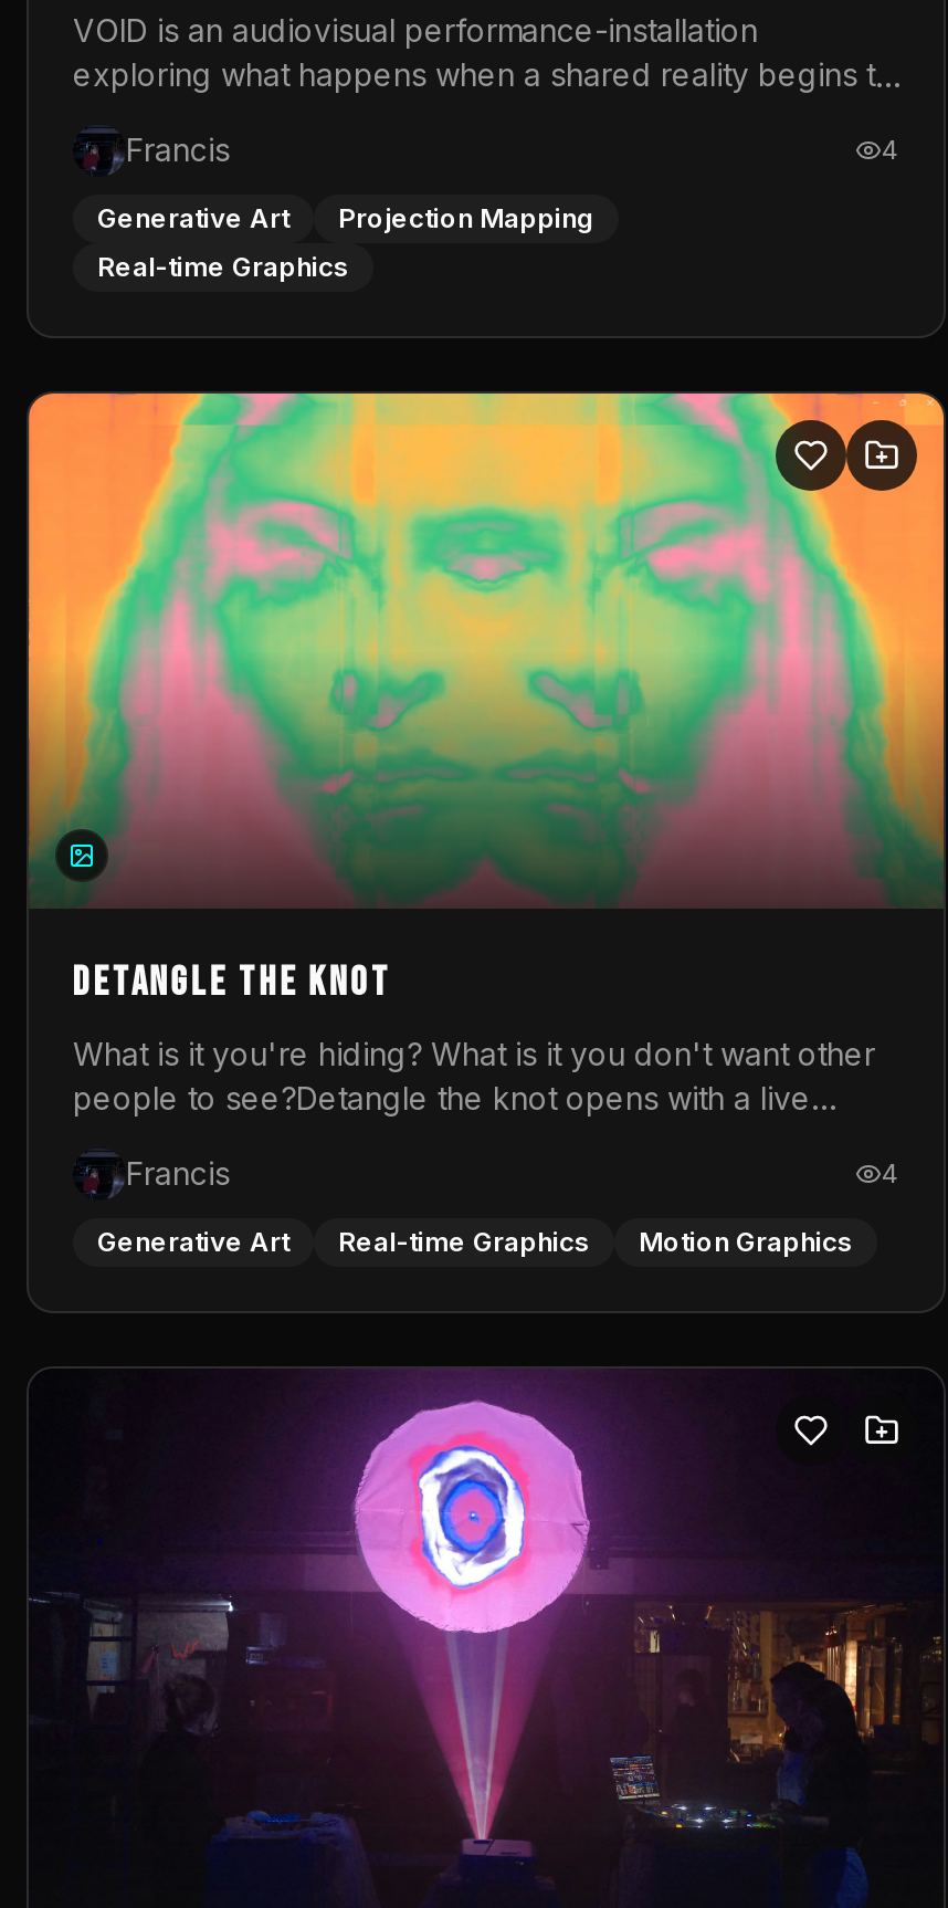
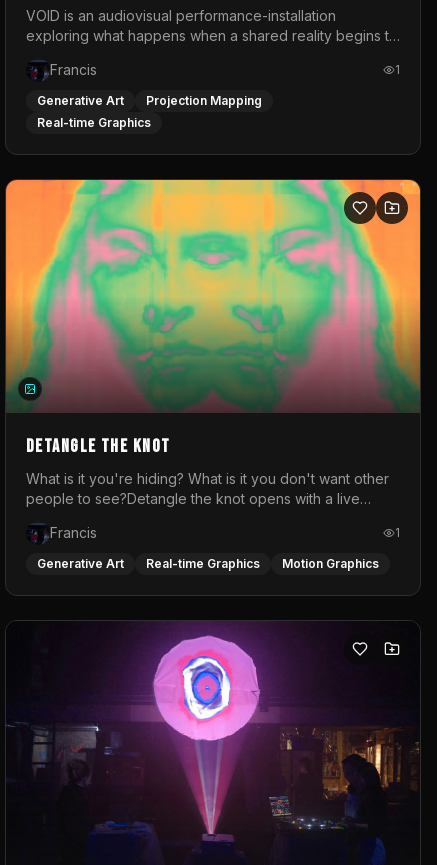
- 4
+ 1

- 4
+ 1
